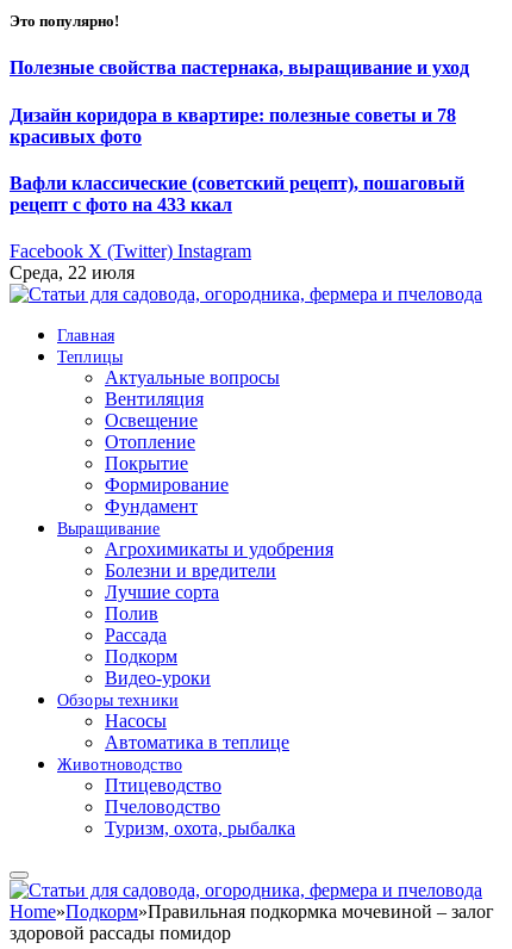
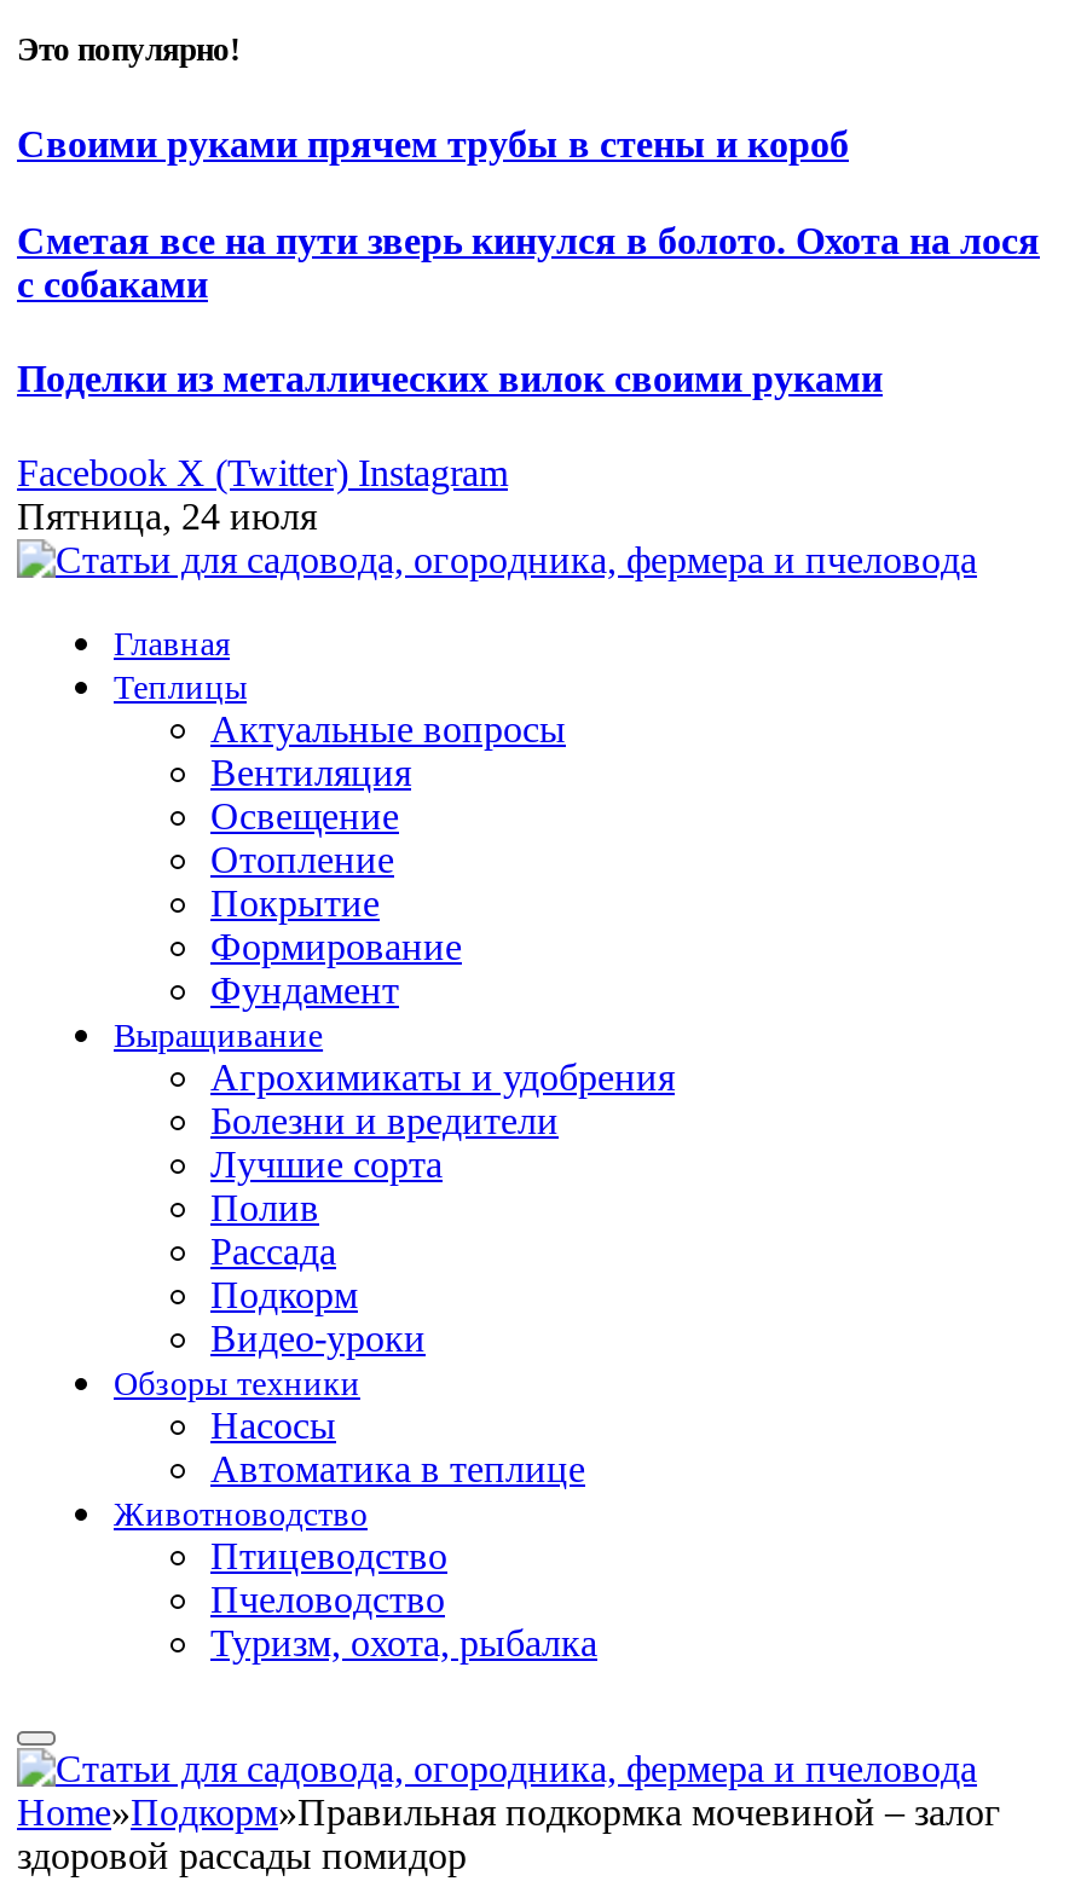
- Полезные свойства пастернака, выращивание и уход
+ Своими руками прячем трубы в стены и короб

- Дизайн коридора в квартире: полезные советы и 78
- красивых фото
+ Сметая все на пути зверь кинулся в болото. Охота на лося
+ с собаками

- Вафли классические (советский рецепт), пошаговый
- рецепт с фото на 433 ккал
+ Поделки из металлических вилок своими руками

- Среда, 22 июля
+ Пятница, 24 июля
